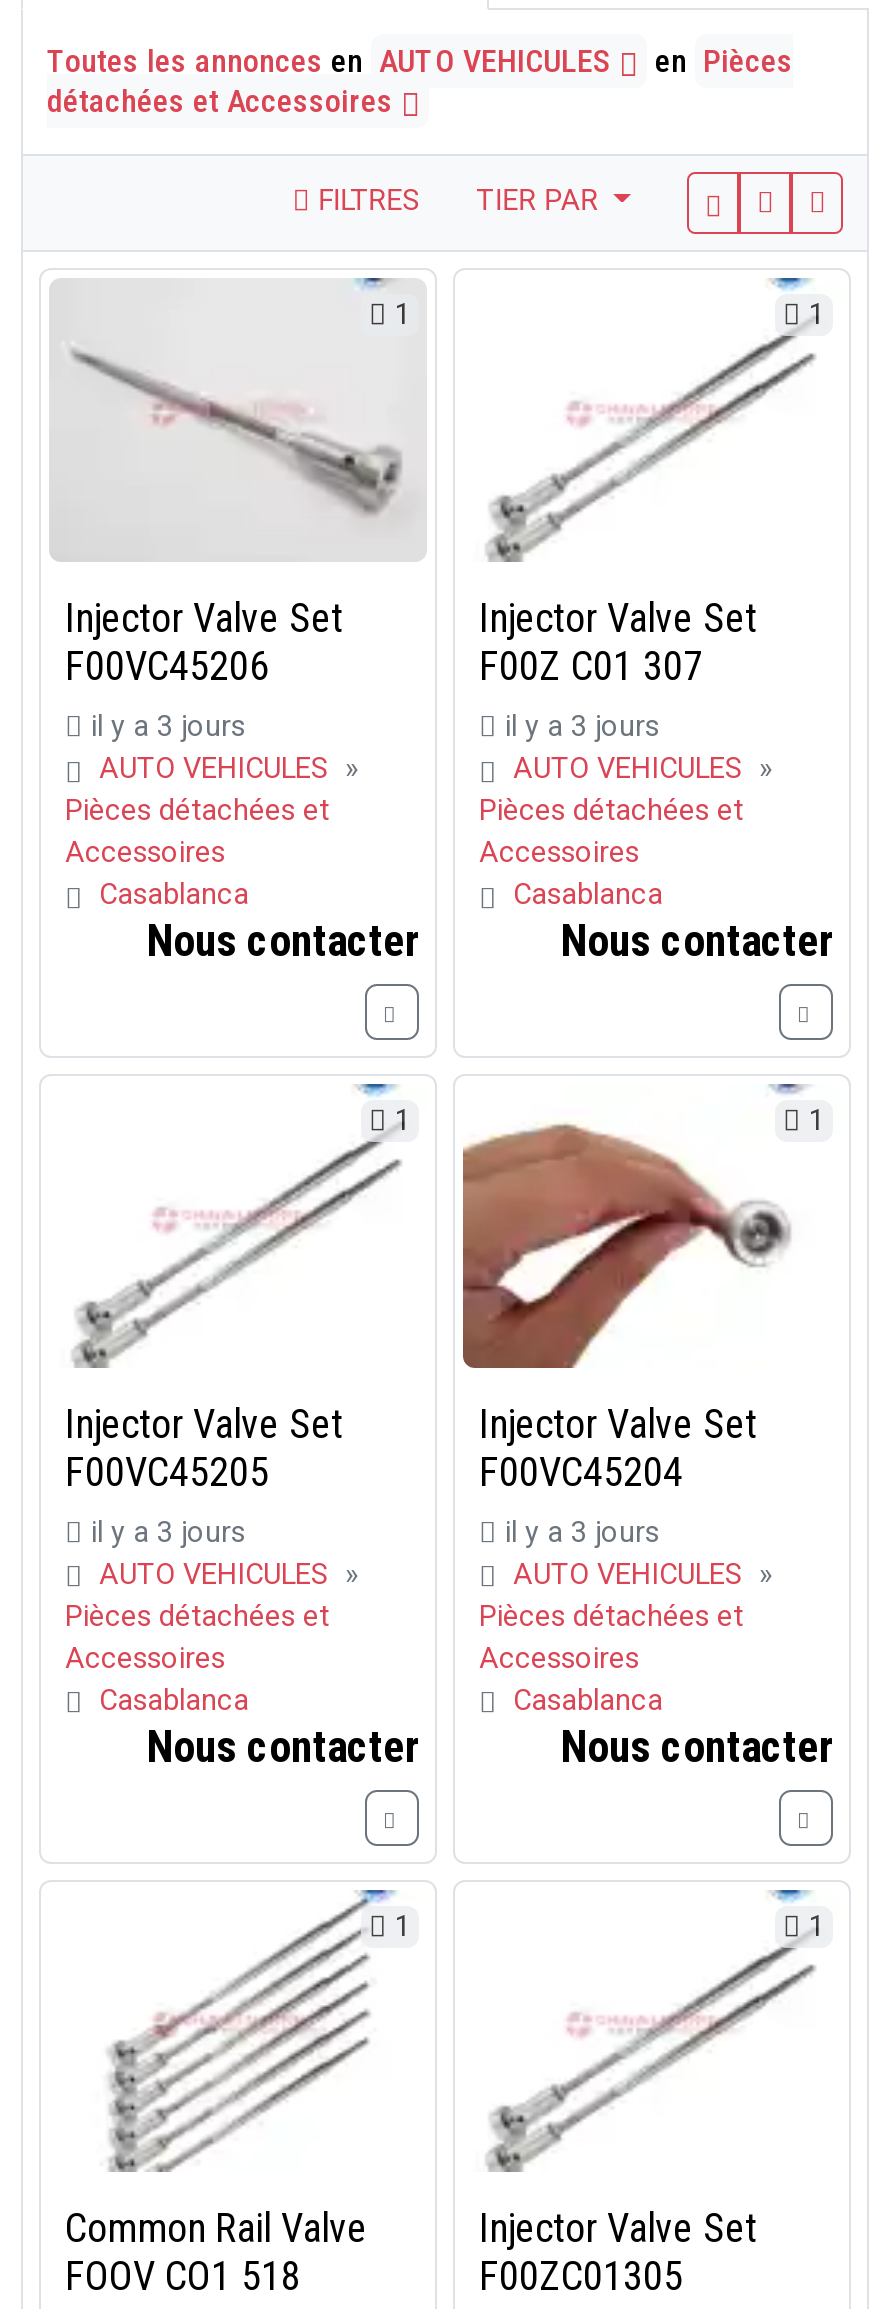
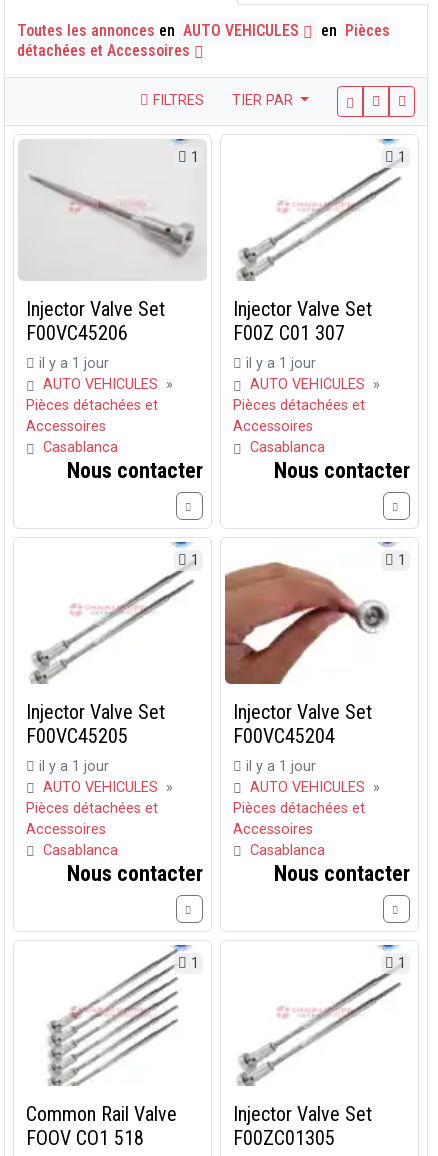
- il y a 3 jours
+ il y a 1 jour

- il y a 3 jours
+ il y a 1 jour

- il y a 3 jours
+ il y a 1 jour

- il y a 3 jours
+ il y a 1 jour
